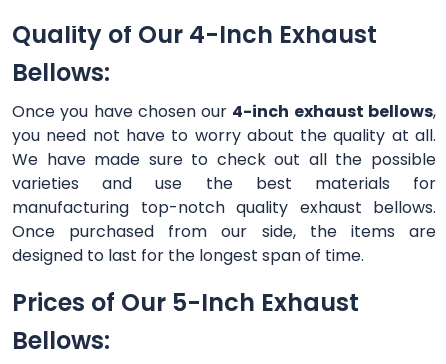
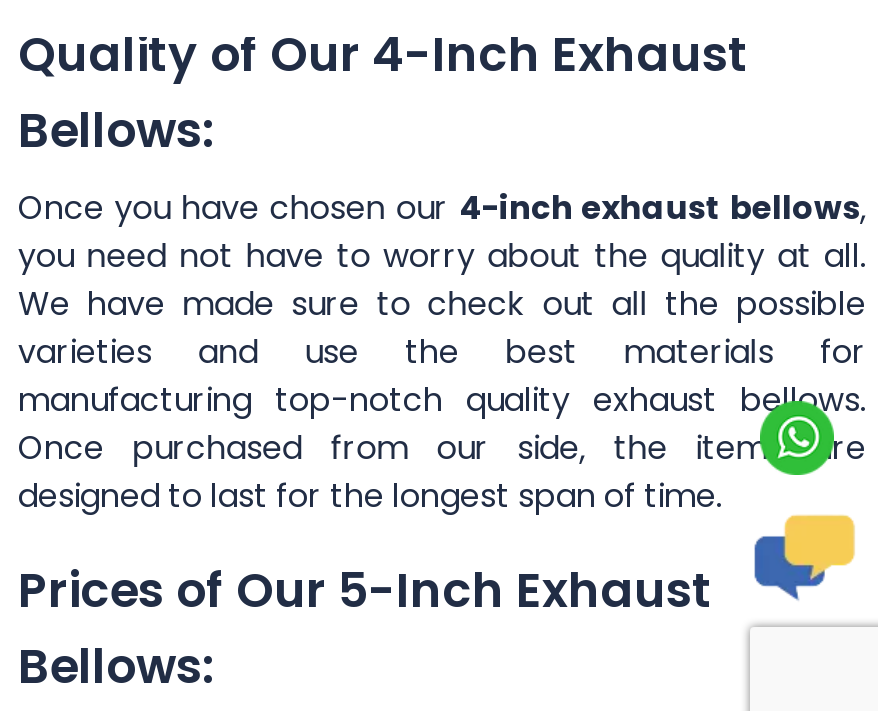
+ [image]
